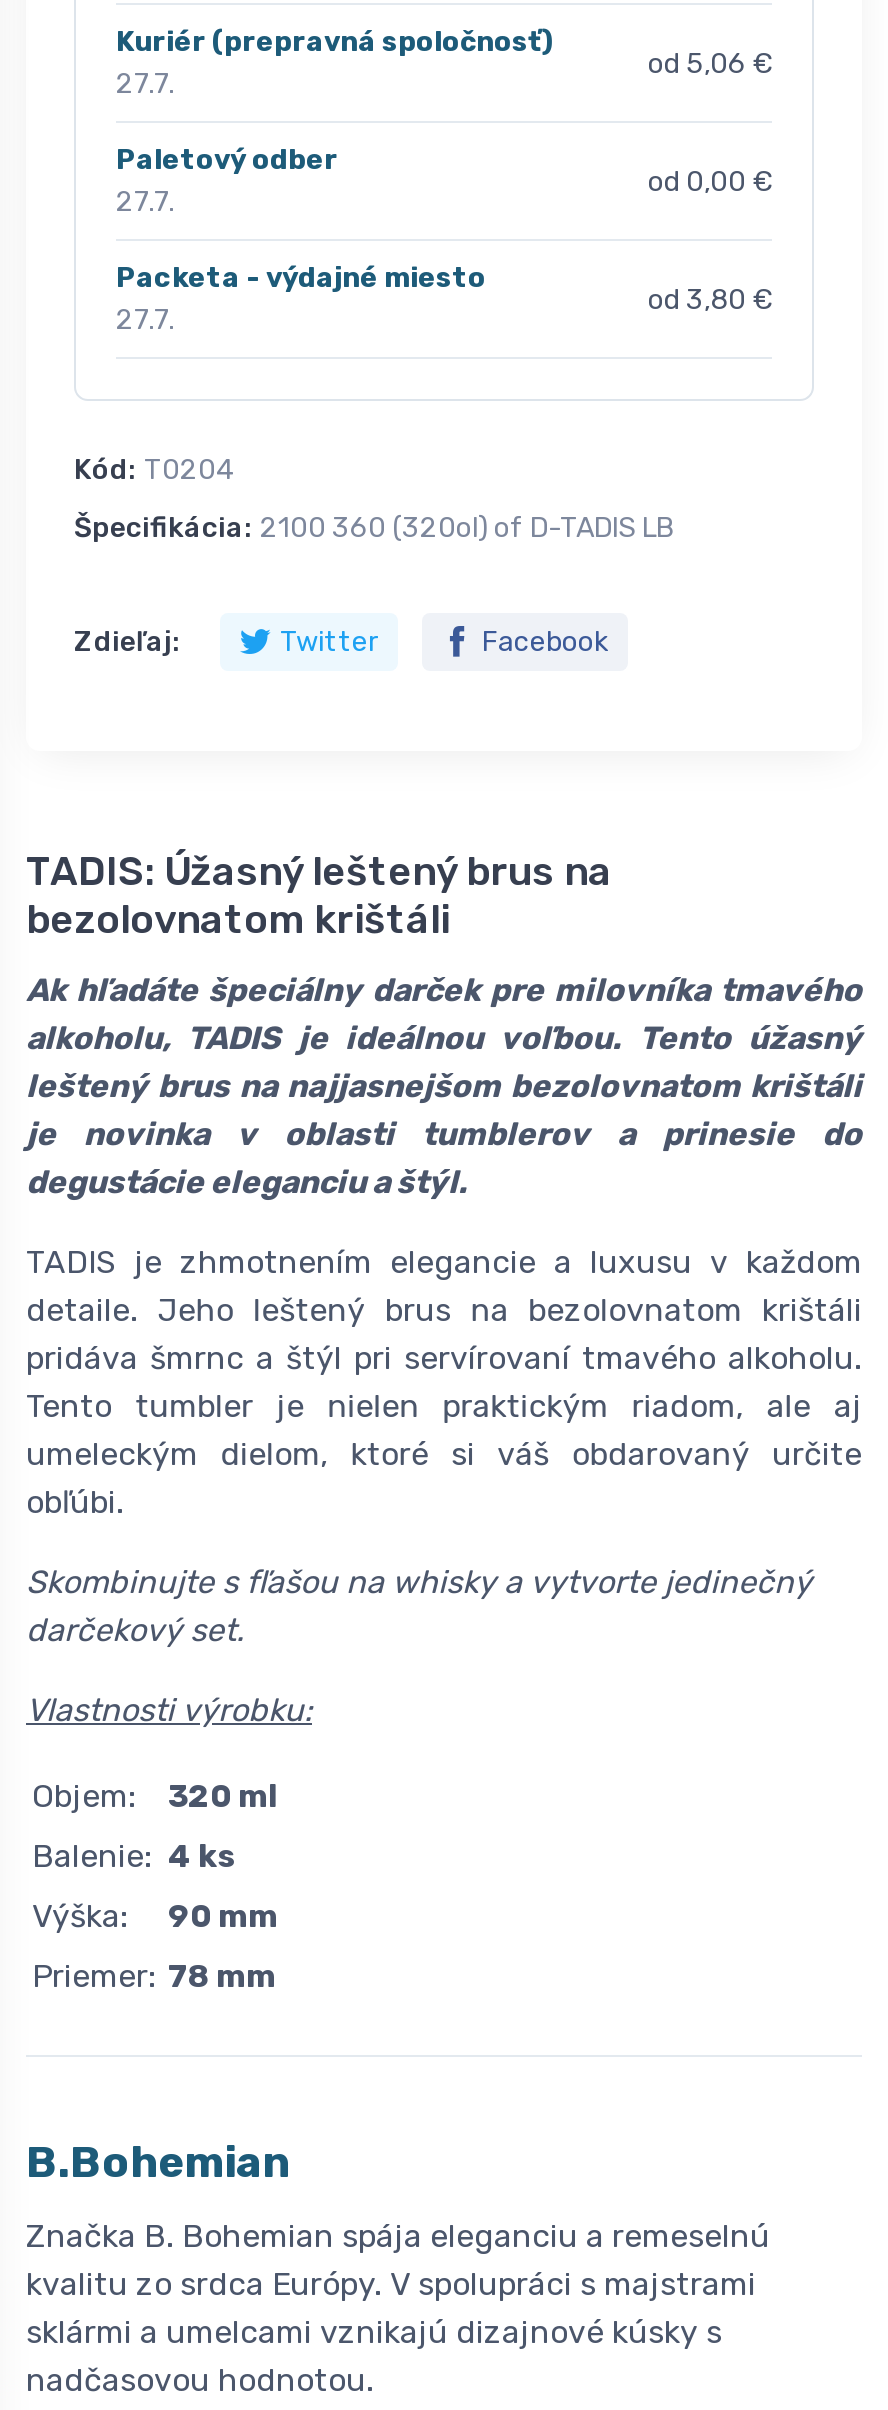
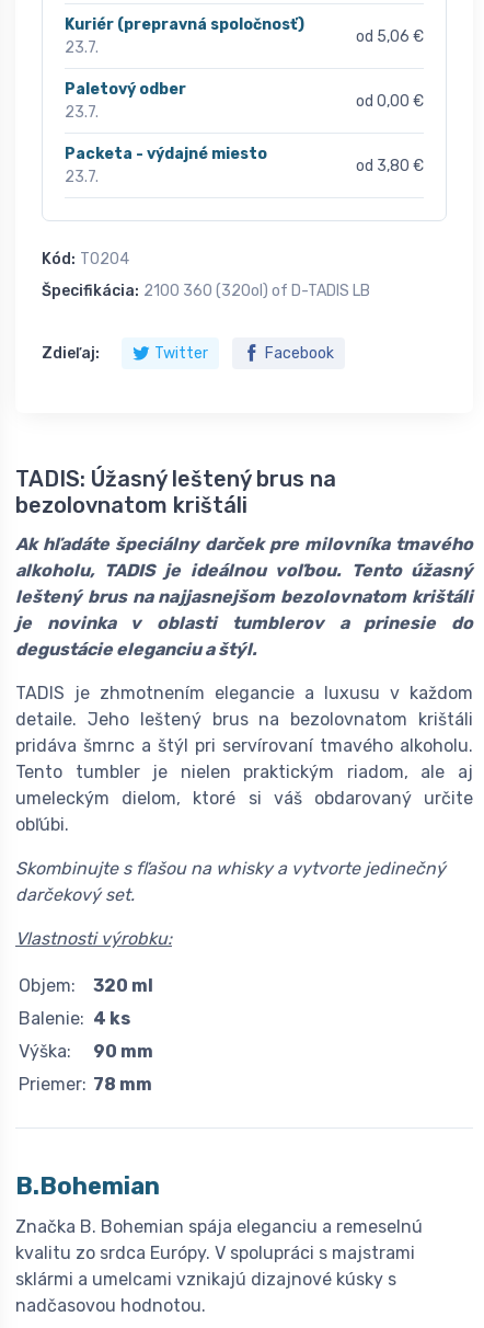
- 27.7.
+ 23.7.

- 27.7.
+ 23.7.

- 27.7.
+ 23.7.
